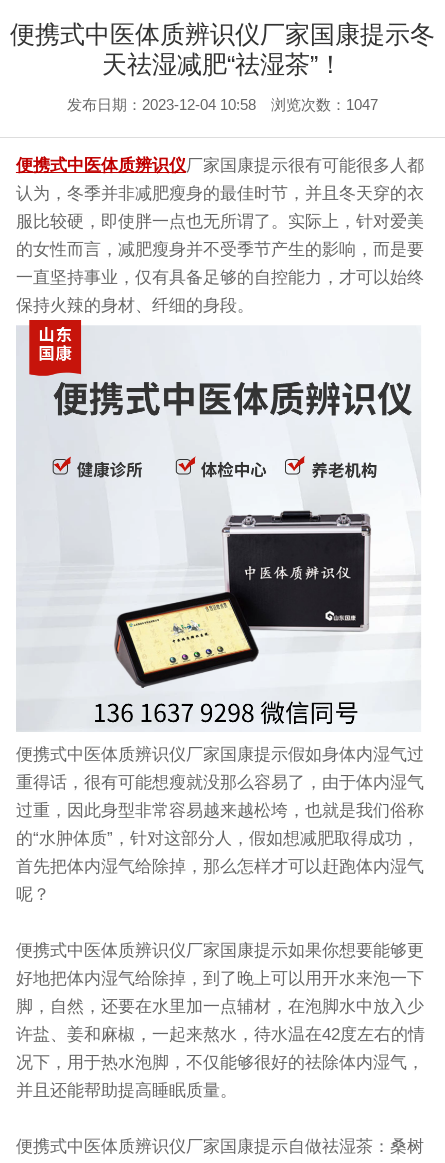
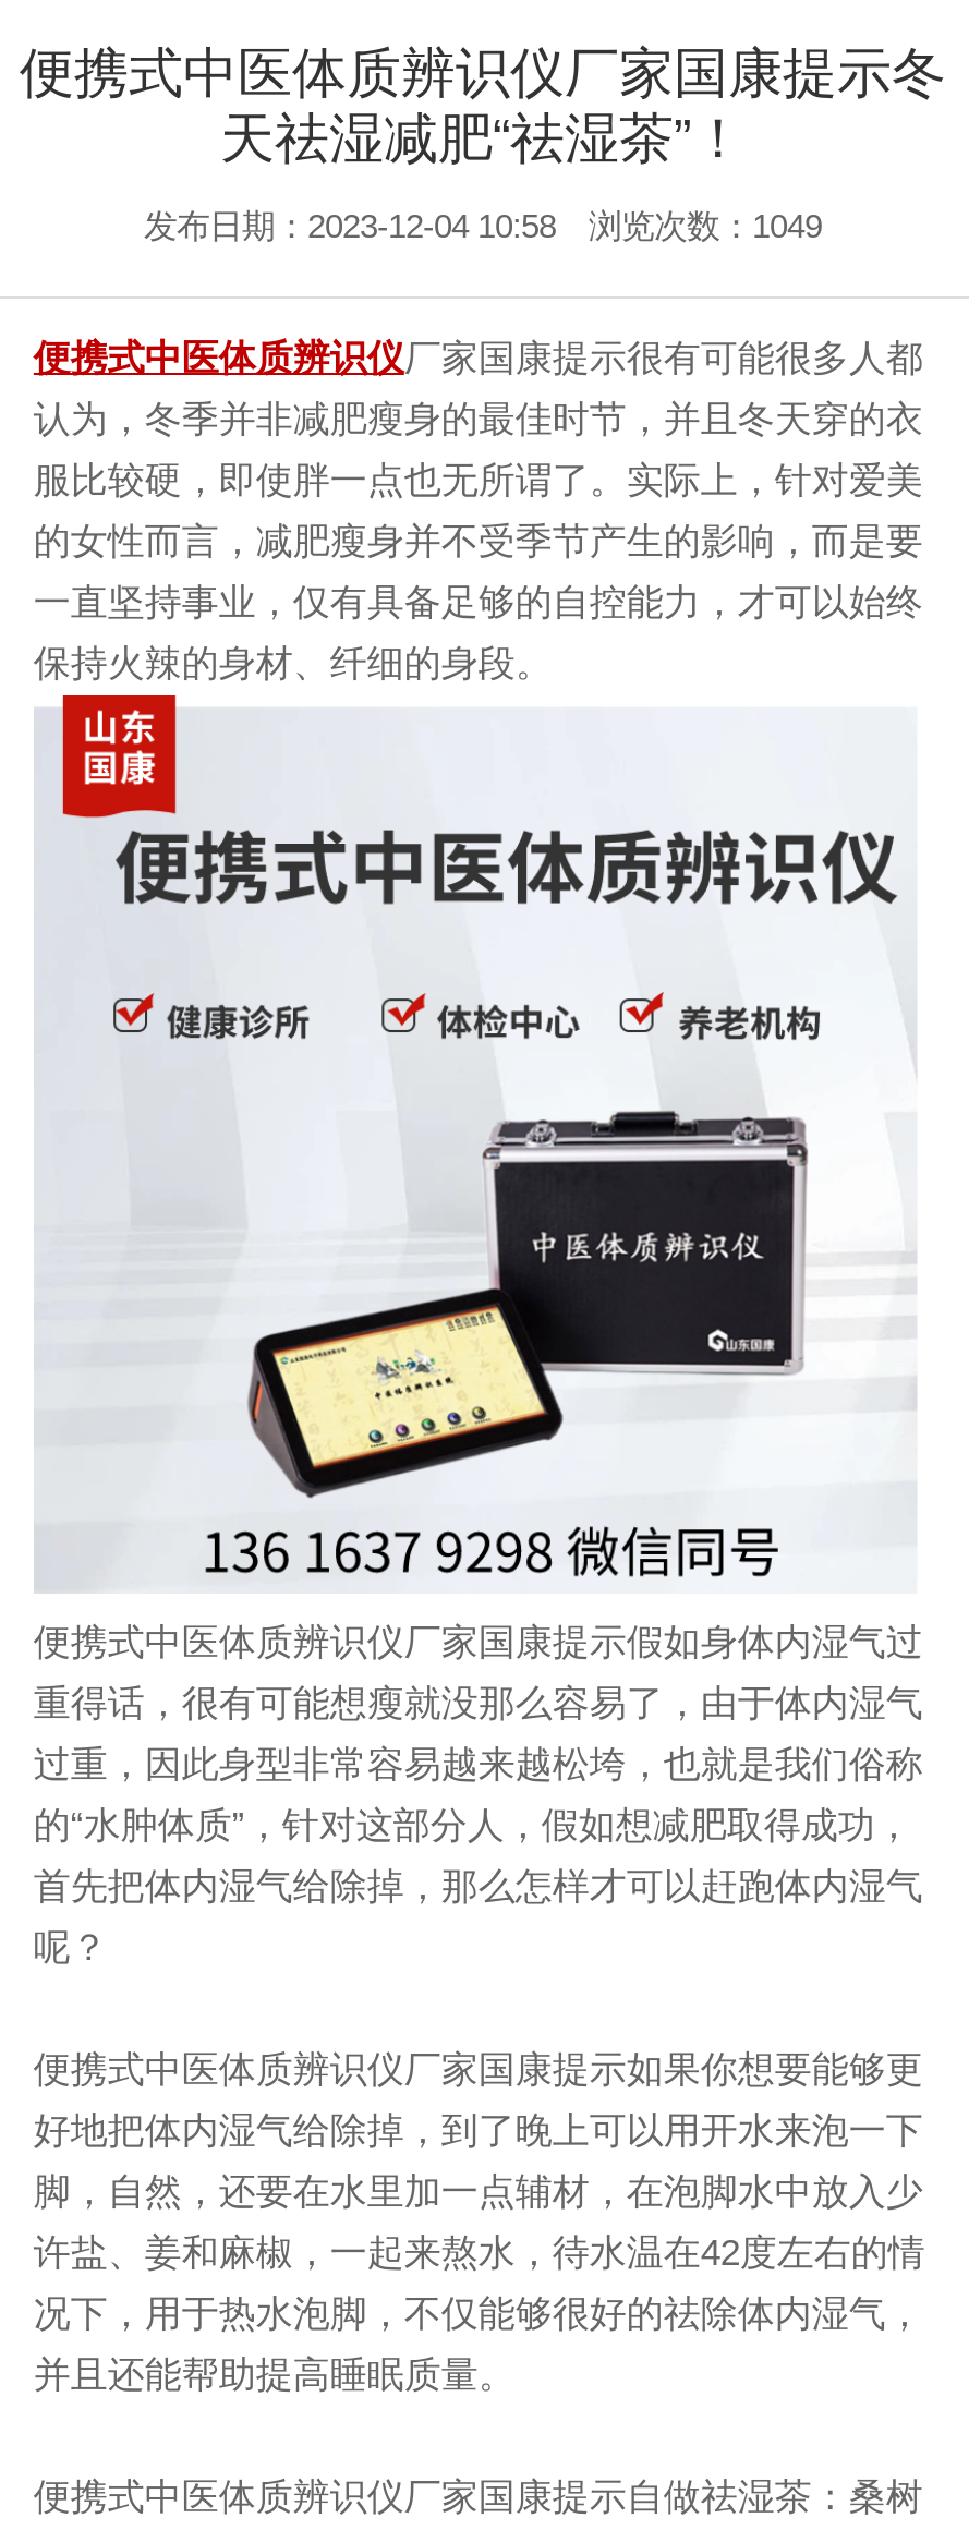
- 发布日期：2023-12-04 10:58 浏览次数：1047
+ 发布日期：2023-12-04 10:58 浏览次数：1049
